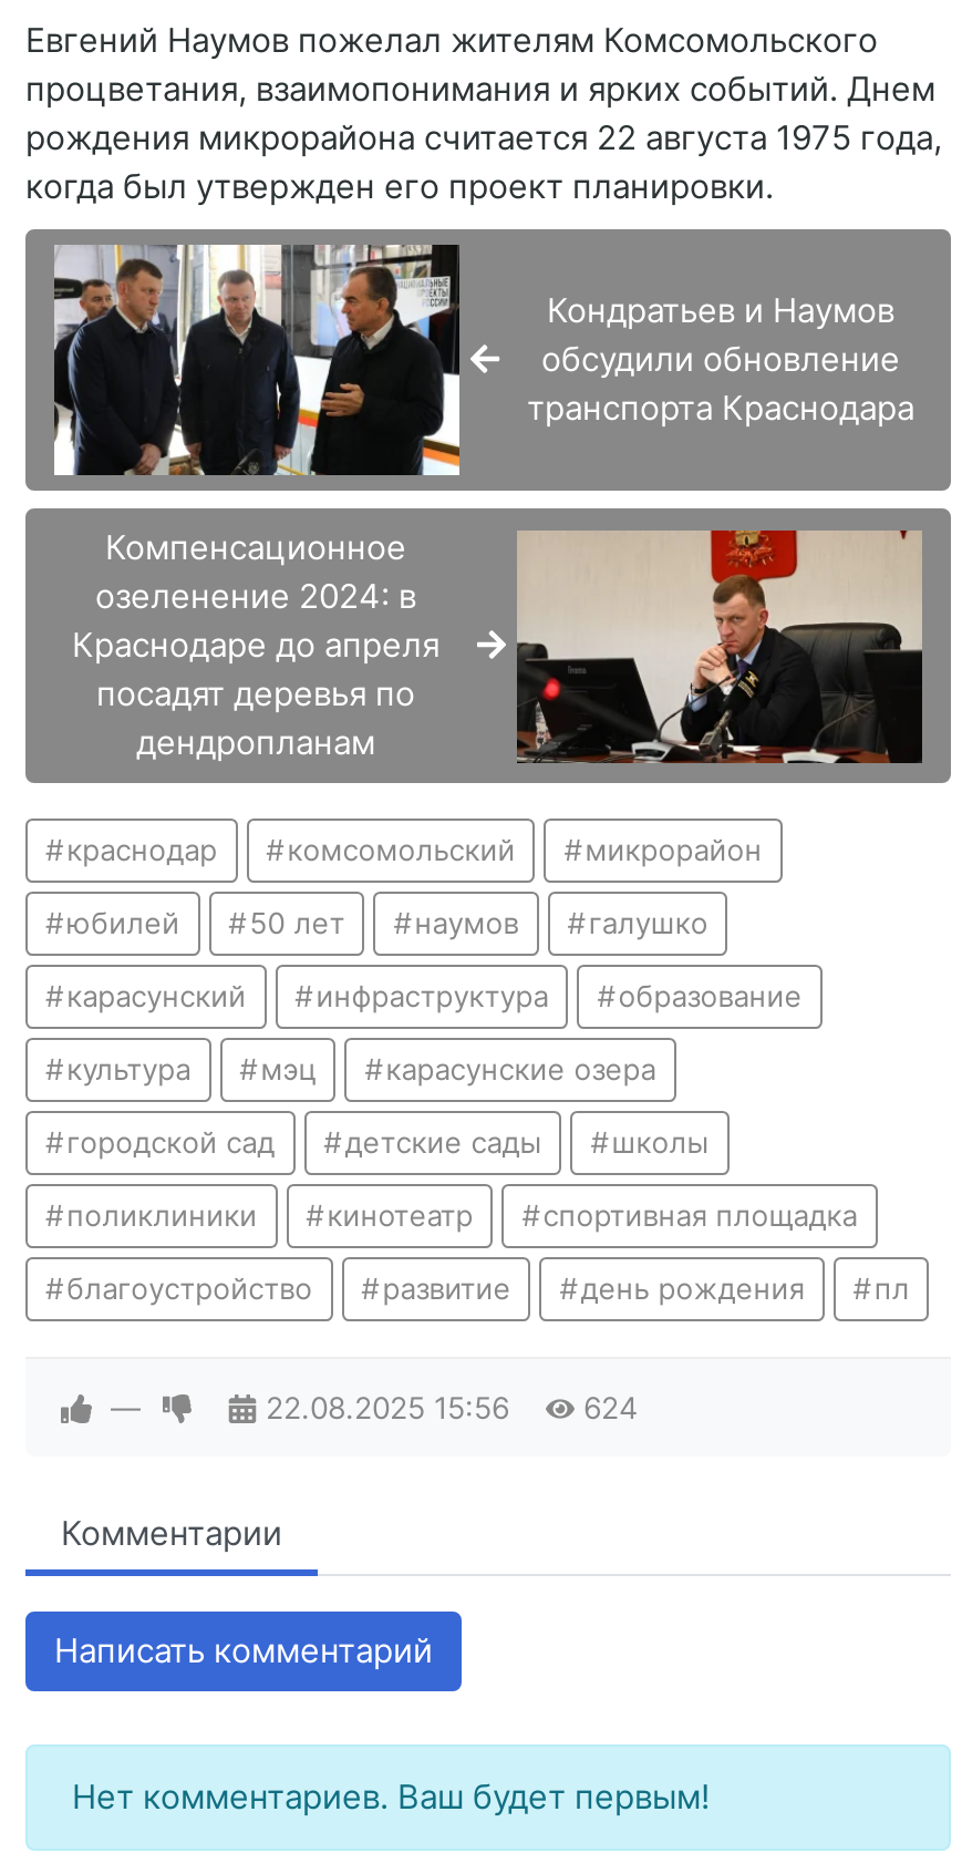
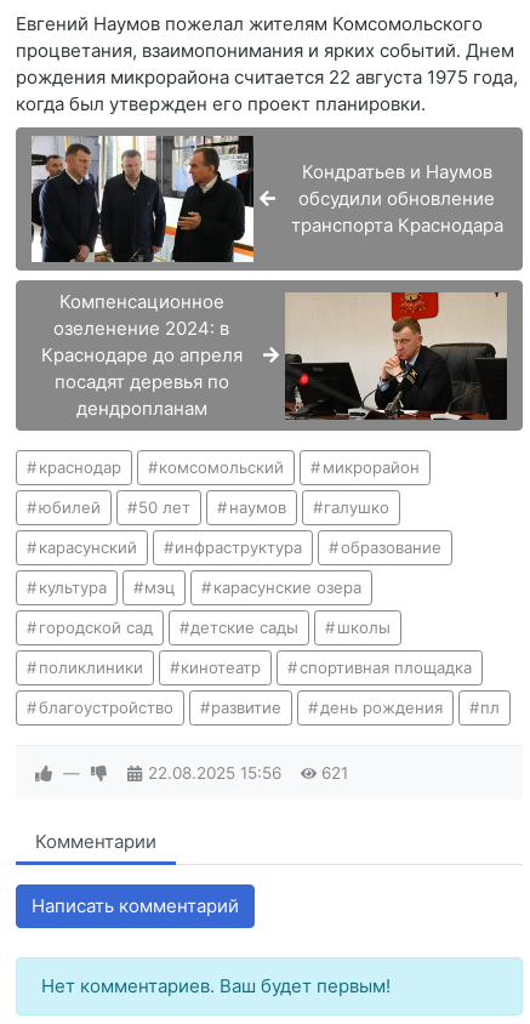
- 22.08.2025 15:56 624
+ 22.08.2025 15:56 621
